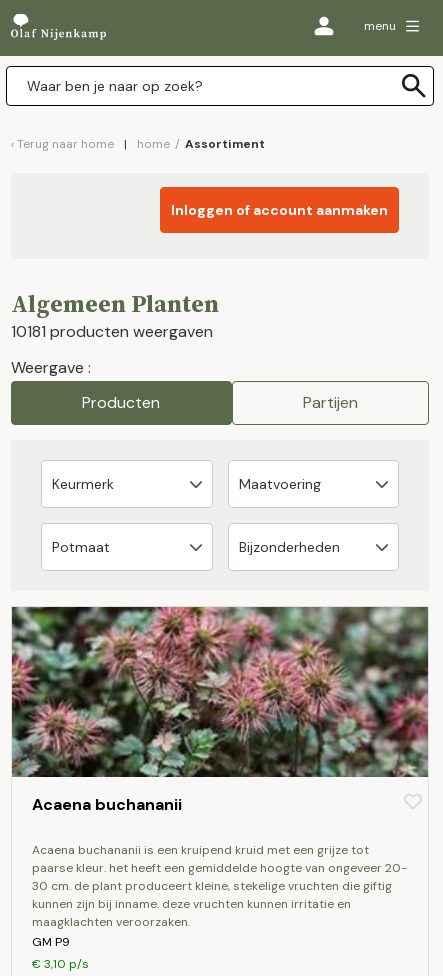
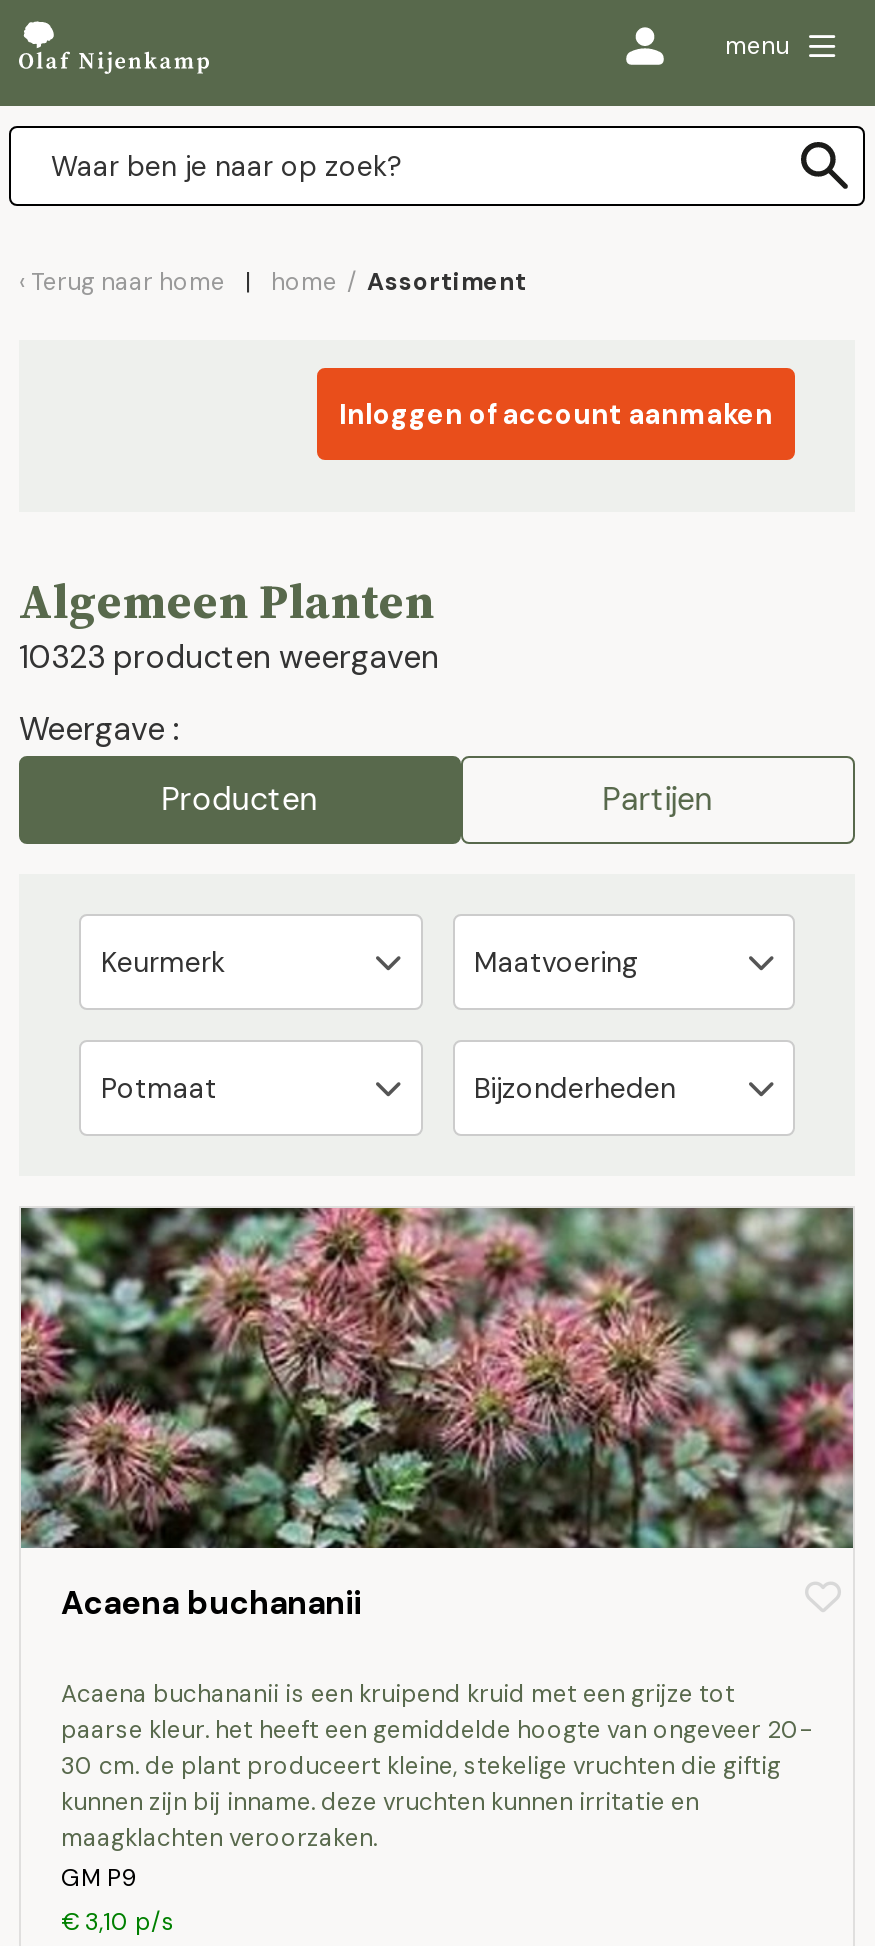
- 10181 producten weergaven
+ 10323 producten weergaven
